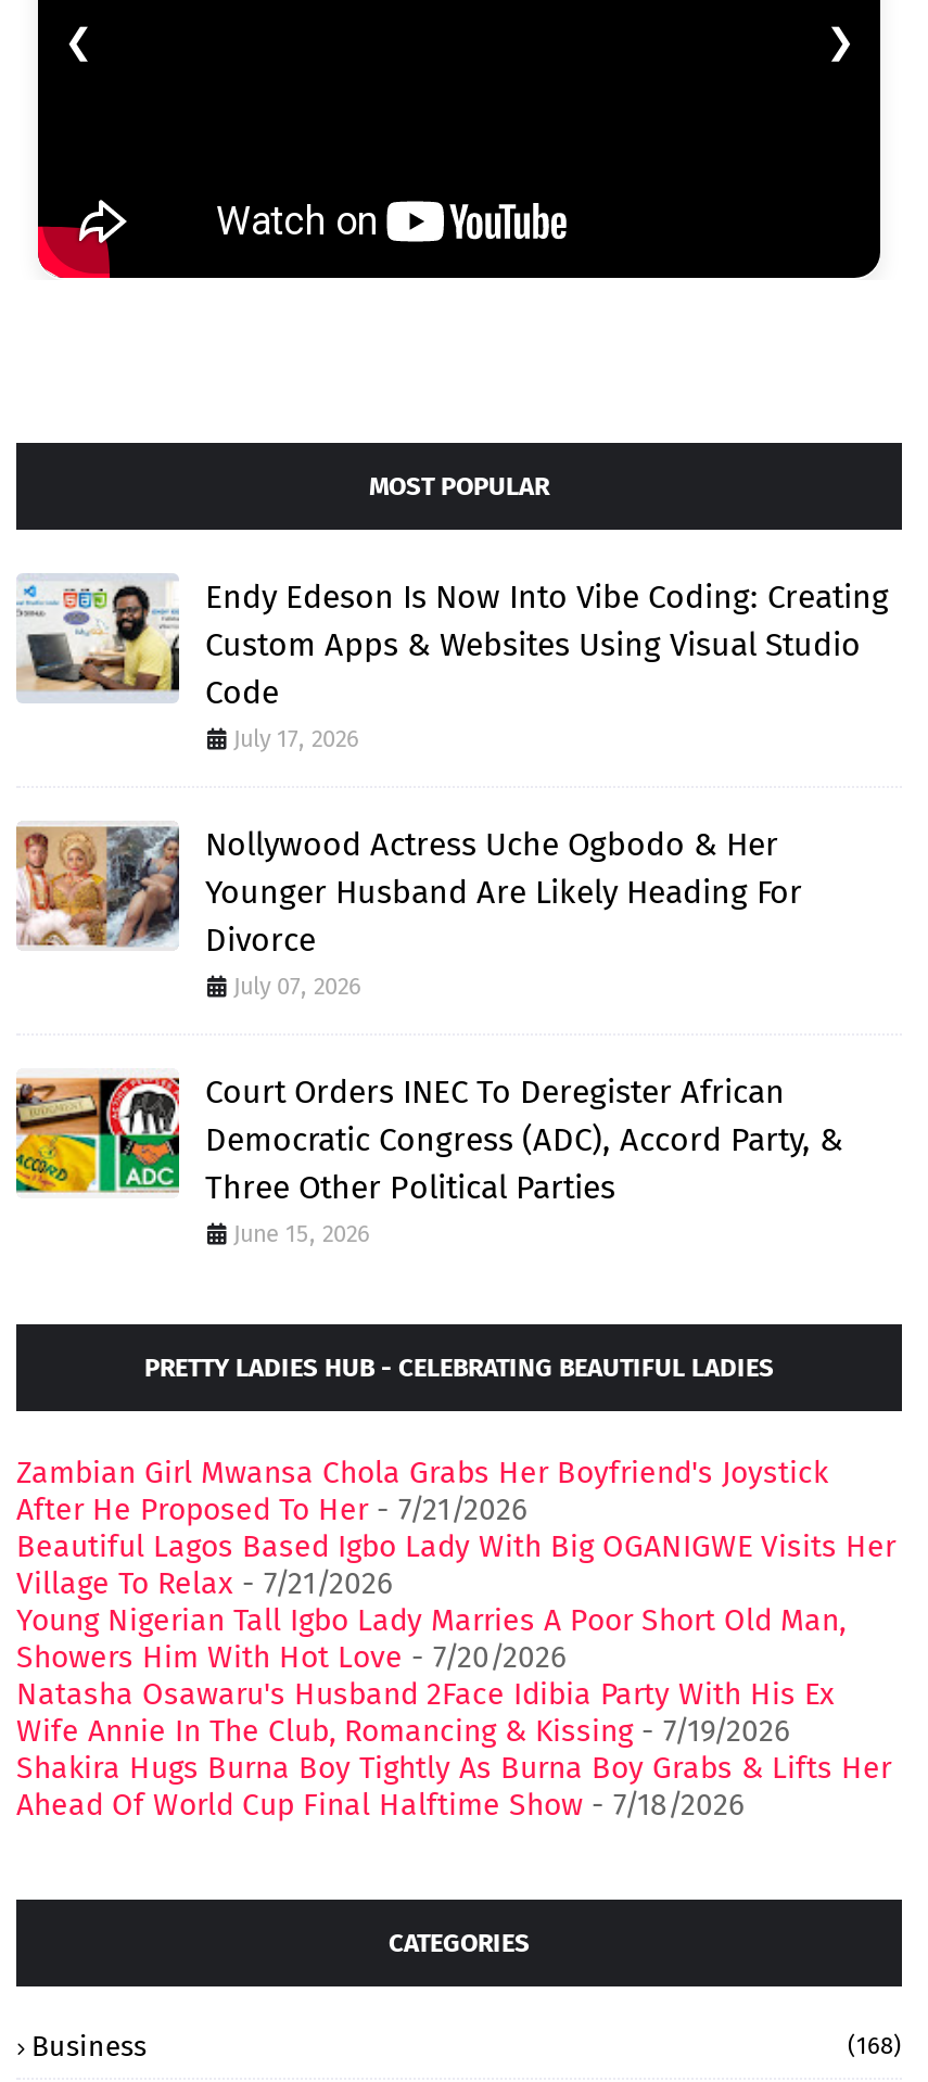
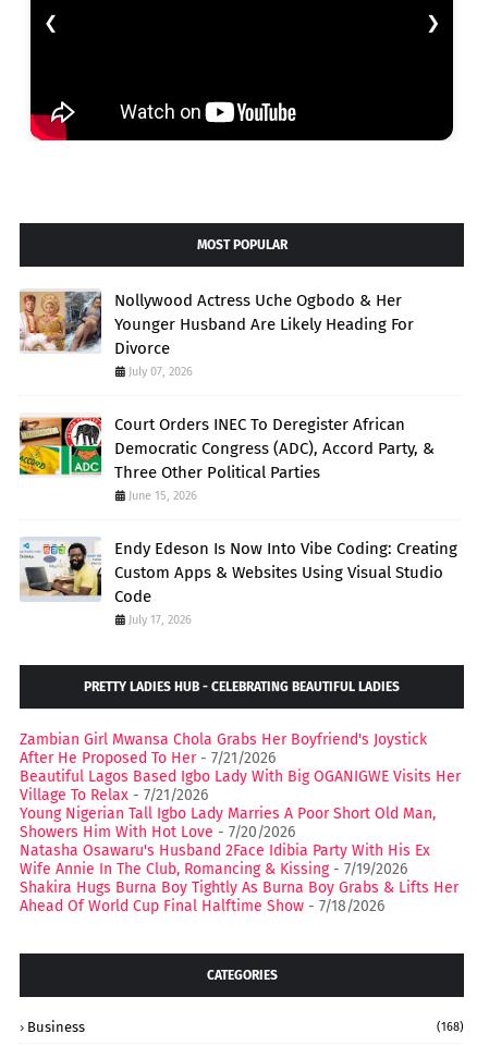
moved down: [image] | Endy Edeson Is Now Into Vibe Coding: Creating | Custom Apps & Websites Using Visual Studio | Code | July 17, 2026

moved up: [image] | Nollywood Actress Uche Ogbodo & Her | Younger Husband Are Likely Heading For | ... | Three Other Political Parties | June 15, 2026
